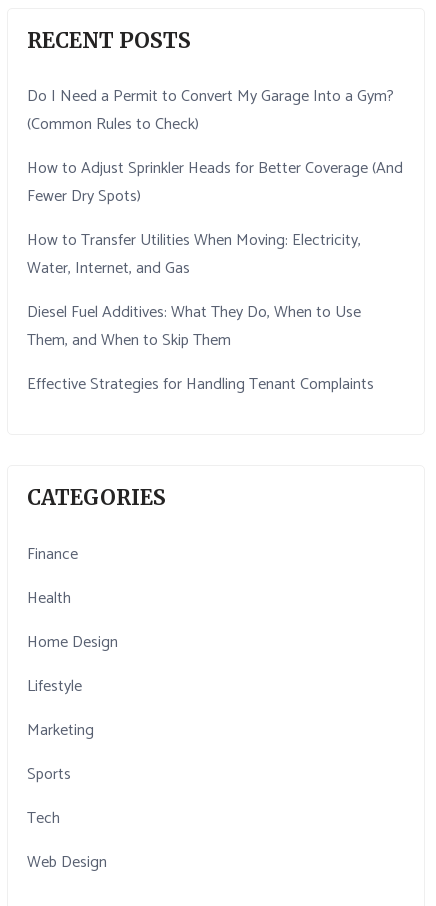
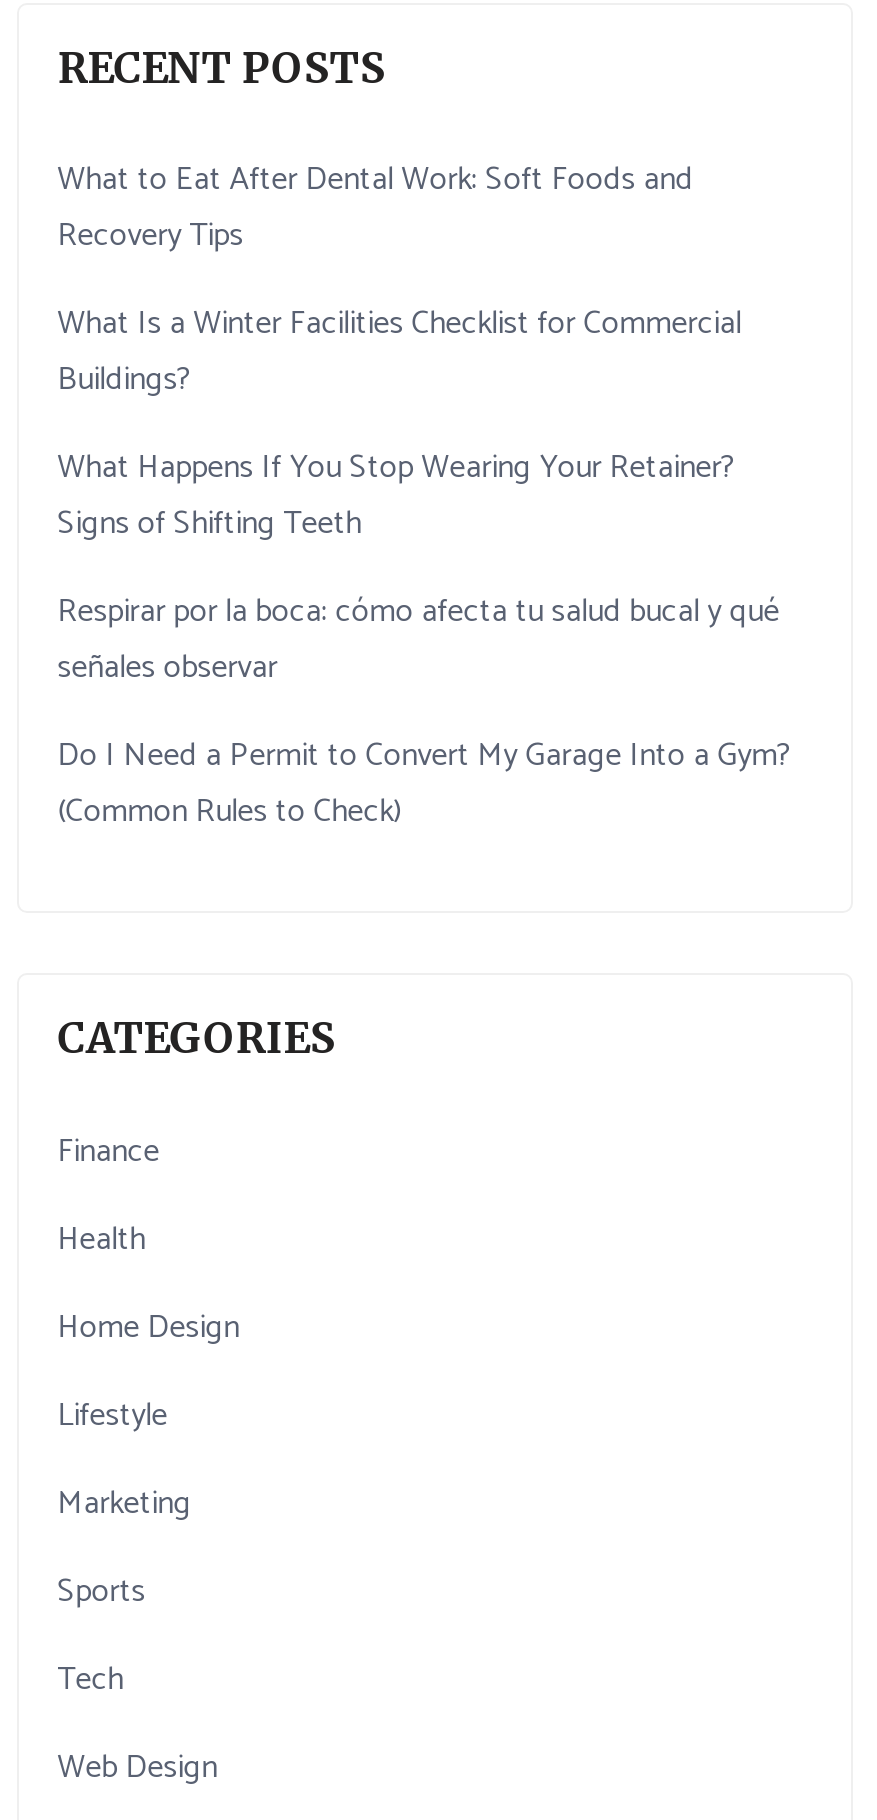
+ What to Eat After Dental Work: Soft Foods and
+ Recovery Tips
+ What Is a Winter Facilities Checklist for Commercial
+ Buildings?
+ What Happens If You Stop Wearing Your Retainer?
+ Signs of Shifting Teeth
+ Respirar por la boca: cómo afecta tu salud bucal y qué
+ señales observar

moved down: Do I Need a Permit to Convert My Garage Into a Gym? | (Common Rules to Check)

- How to Adjust Sprinkler Heads for Better Coverage (And
- Fewer Dry Spots)
- How to Transfer Utilities When Moving: Electricity,
- Water, Internet, and Gas
- Diesel Fuel Additives: What They Do, When to Use
- Them, and When to Skip Them
- Effective Strategies for Handling Tenant Complaints
